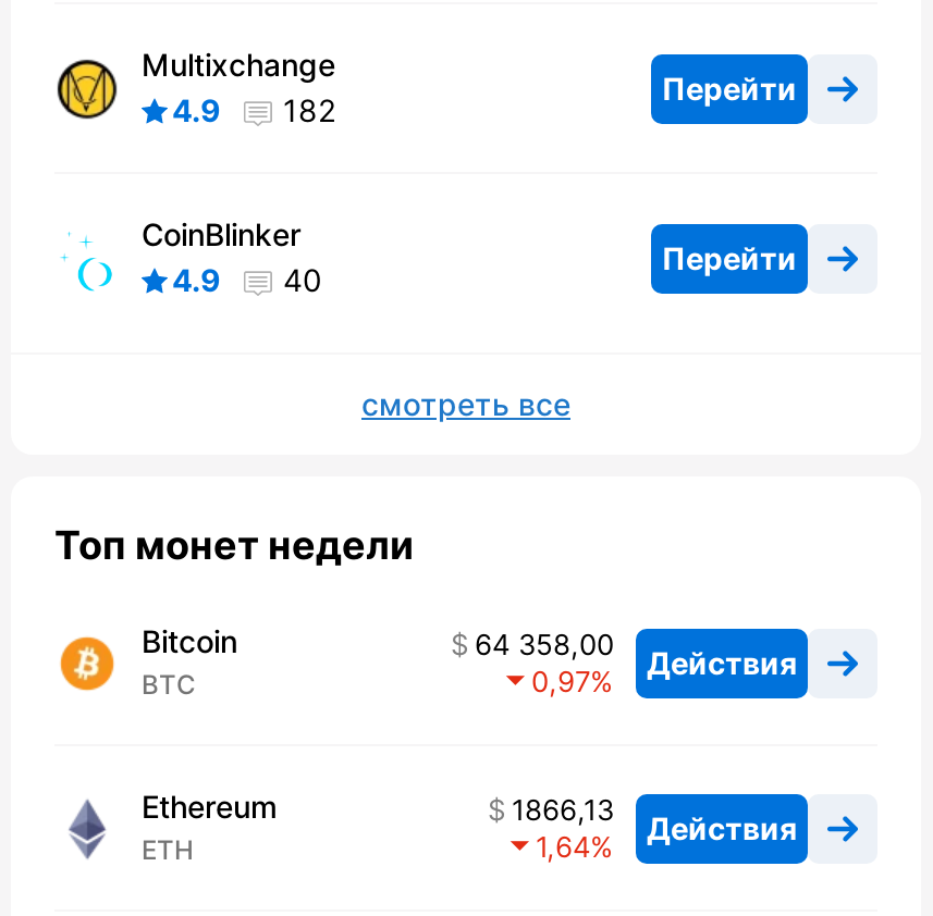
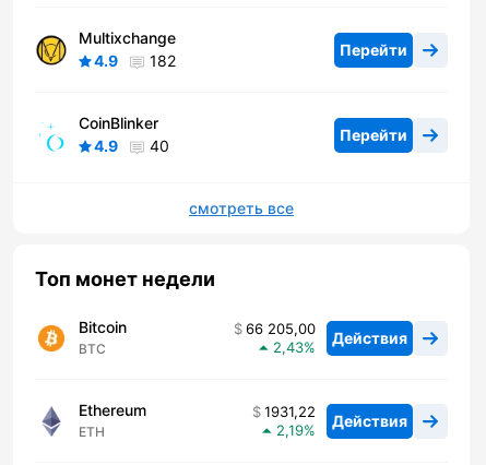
- 64 358,00 Действия
+ 66 205,00 Действия

- 0,97
+ 2,43

- 1866,13 Действия
+ 1931,22 Действия

- 1,64
+ 2,19
